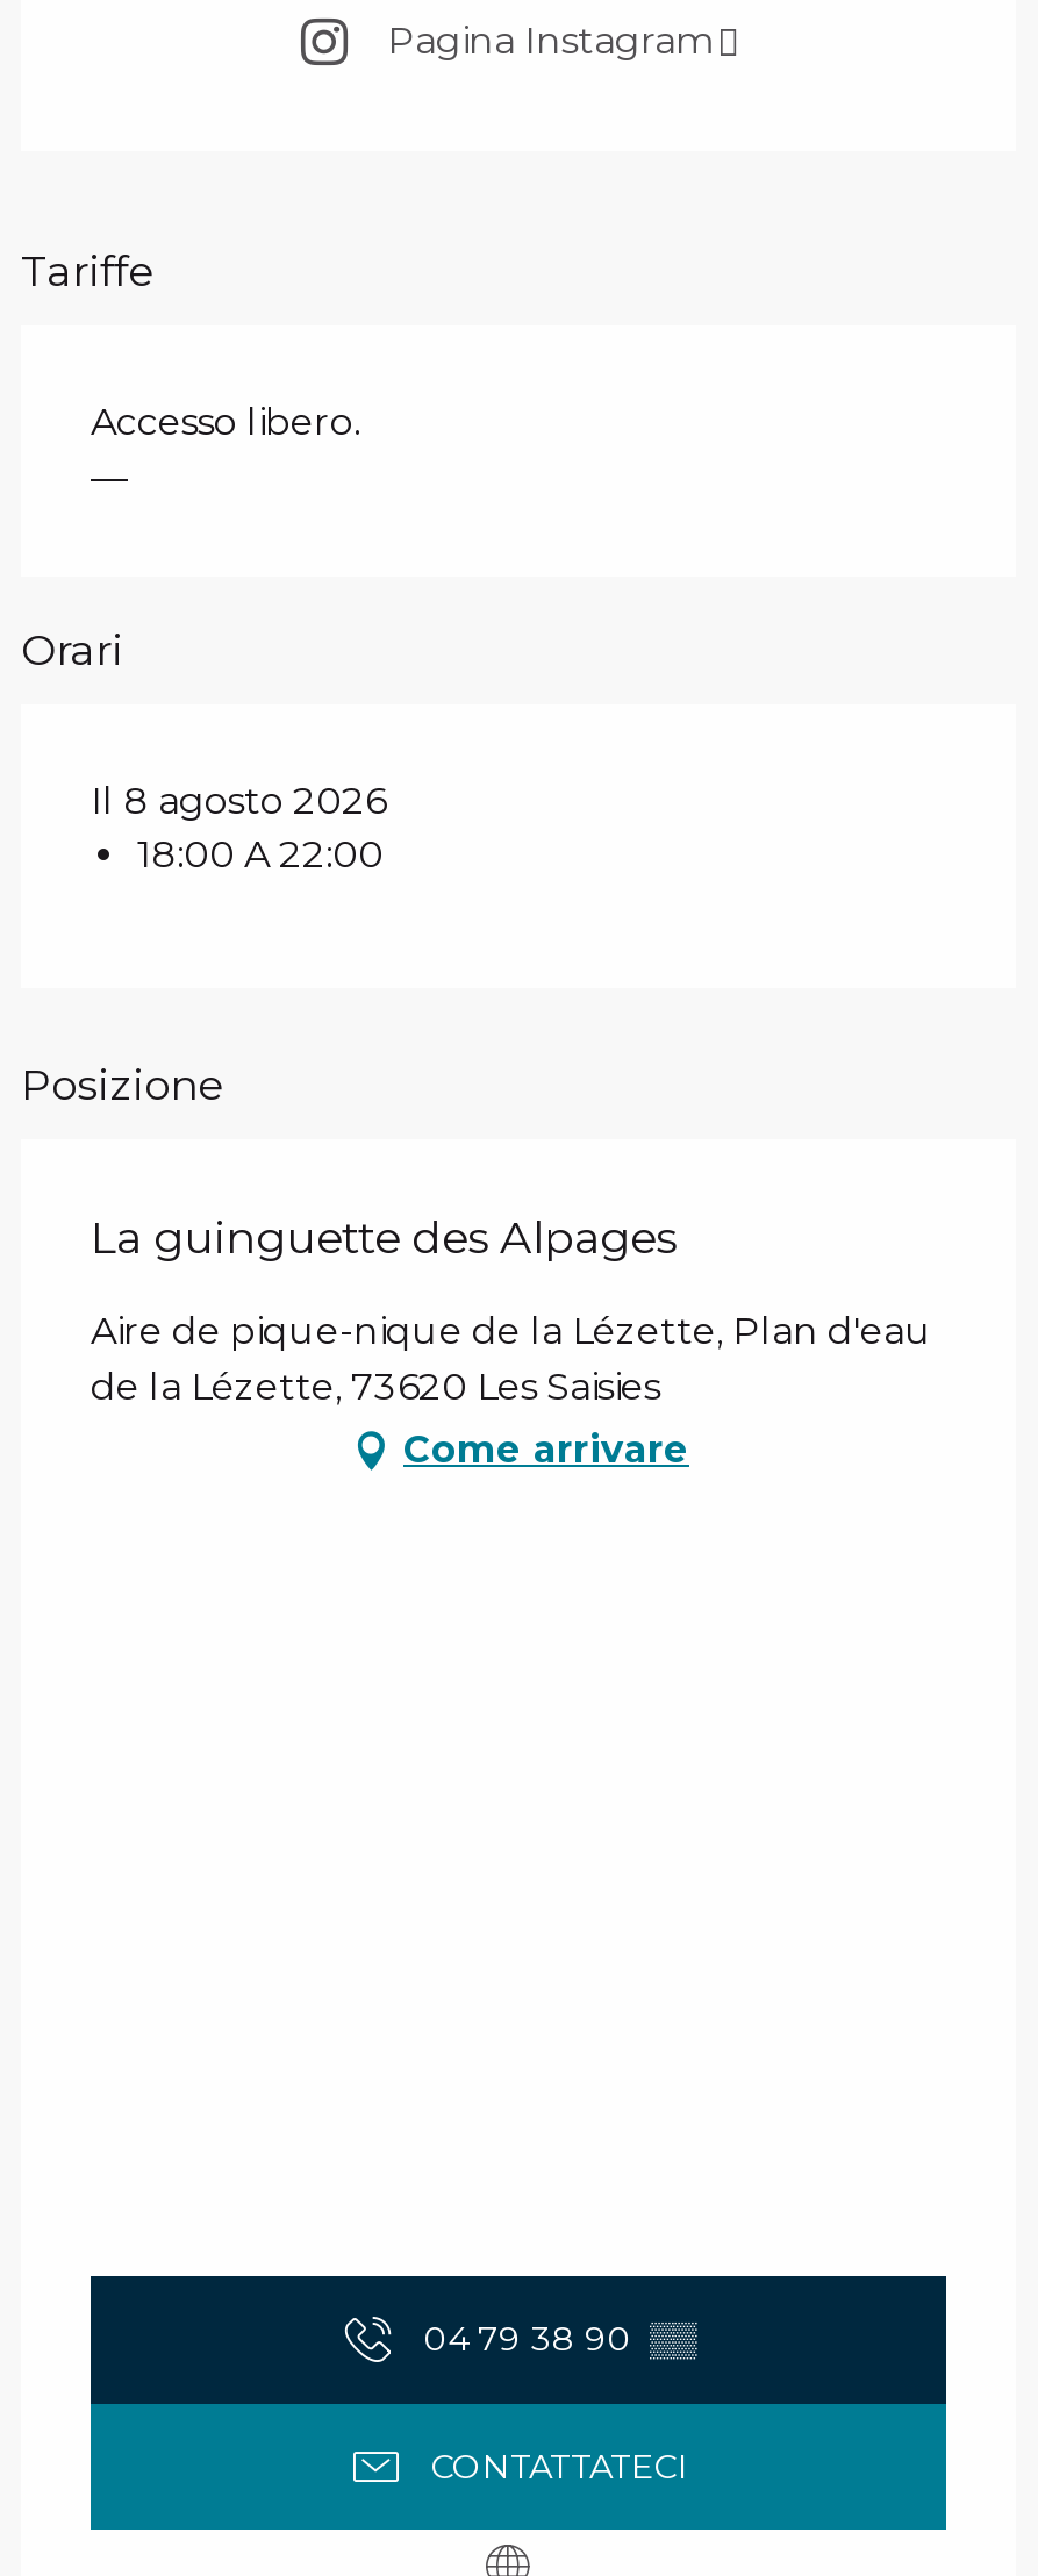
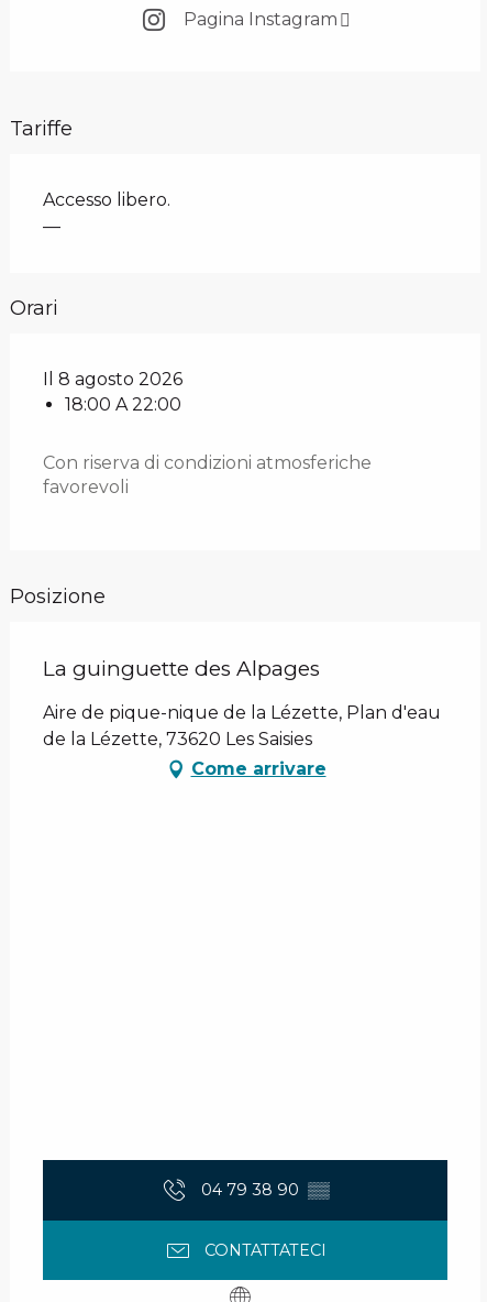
+ Con riserva di condizioni atmosferiche
+ favorevoli
